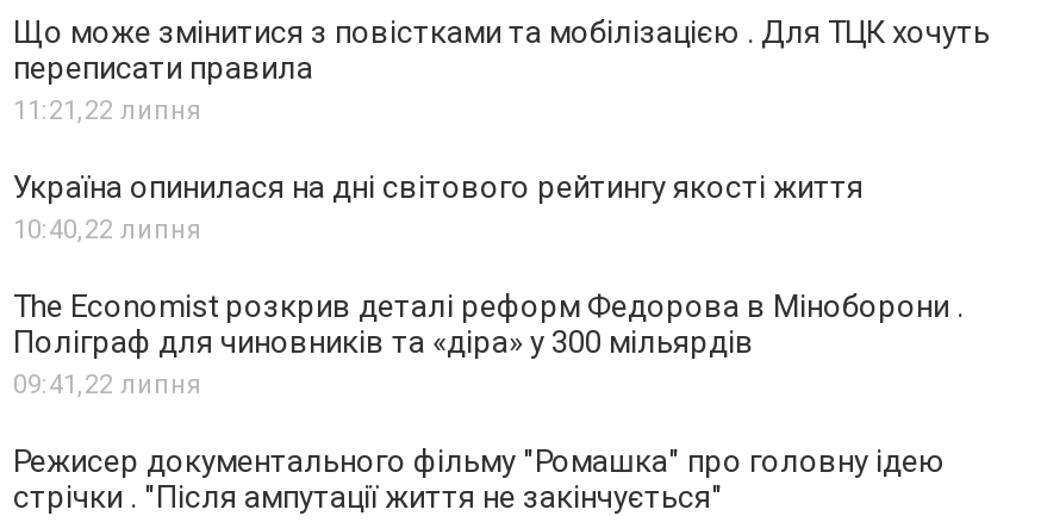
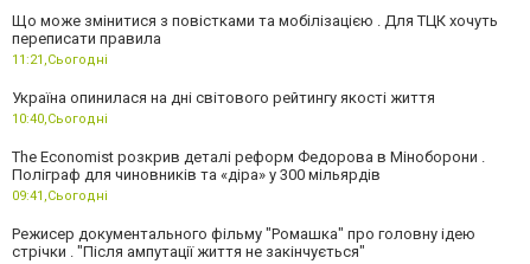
- 11:21, 22 липня
+ 11:21, Сьогодні

- 10:40,22 липня
+ 10:40,Сьогодні

- 09:41, 22 липня
+ 09:41, Сьогодні
